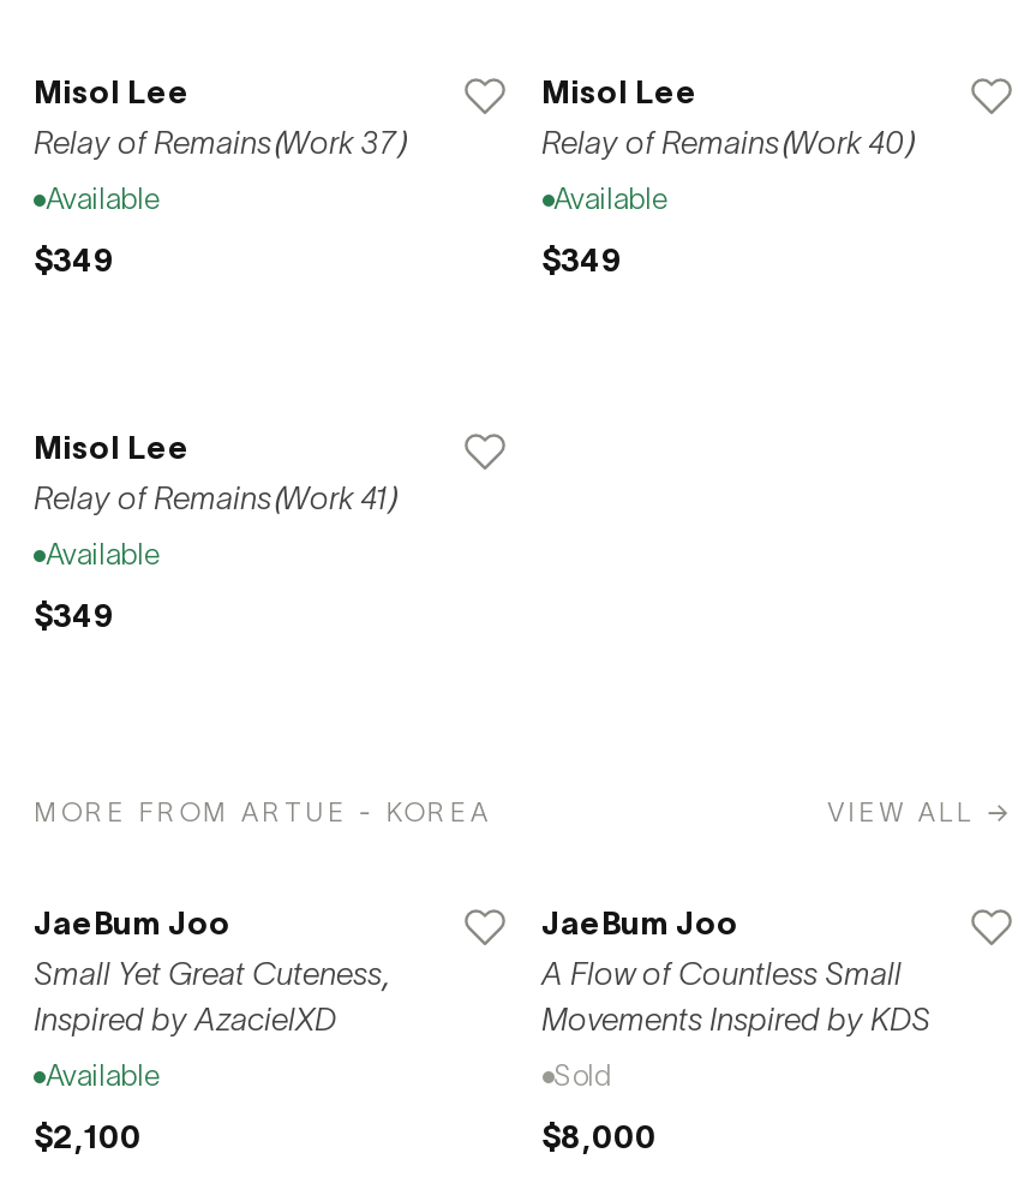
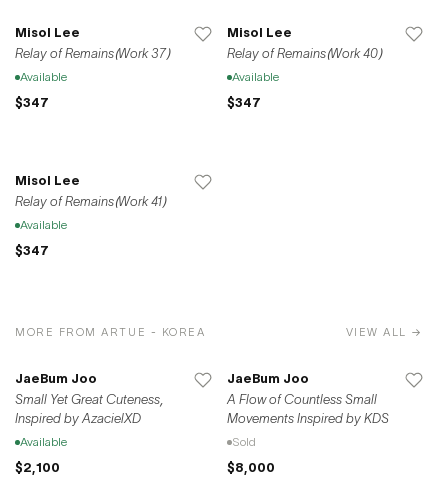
- $349
+ $347

- $349
+ $347

- $349
+ $347
